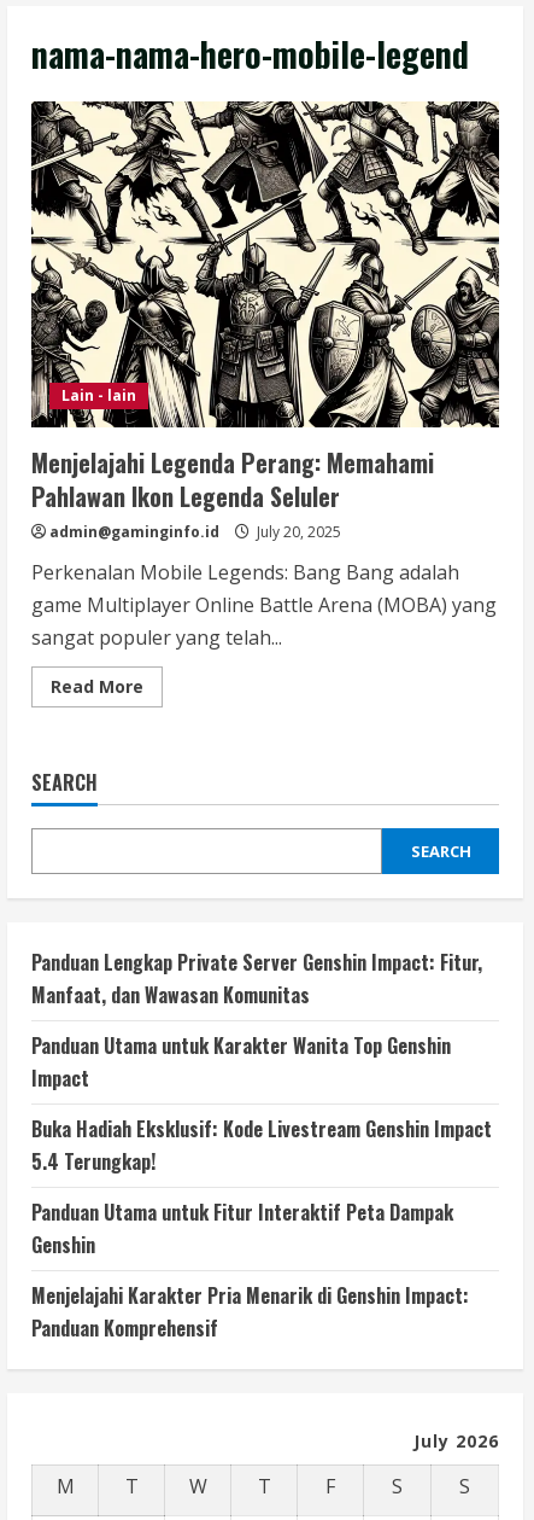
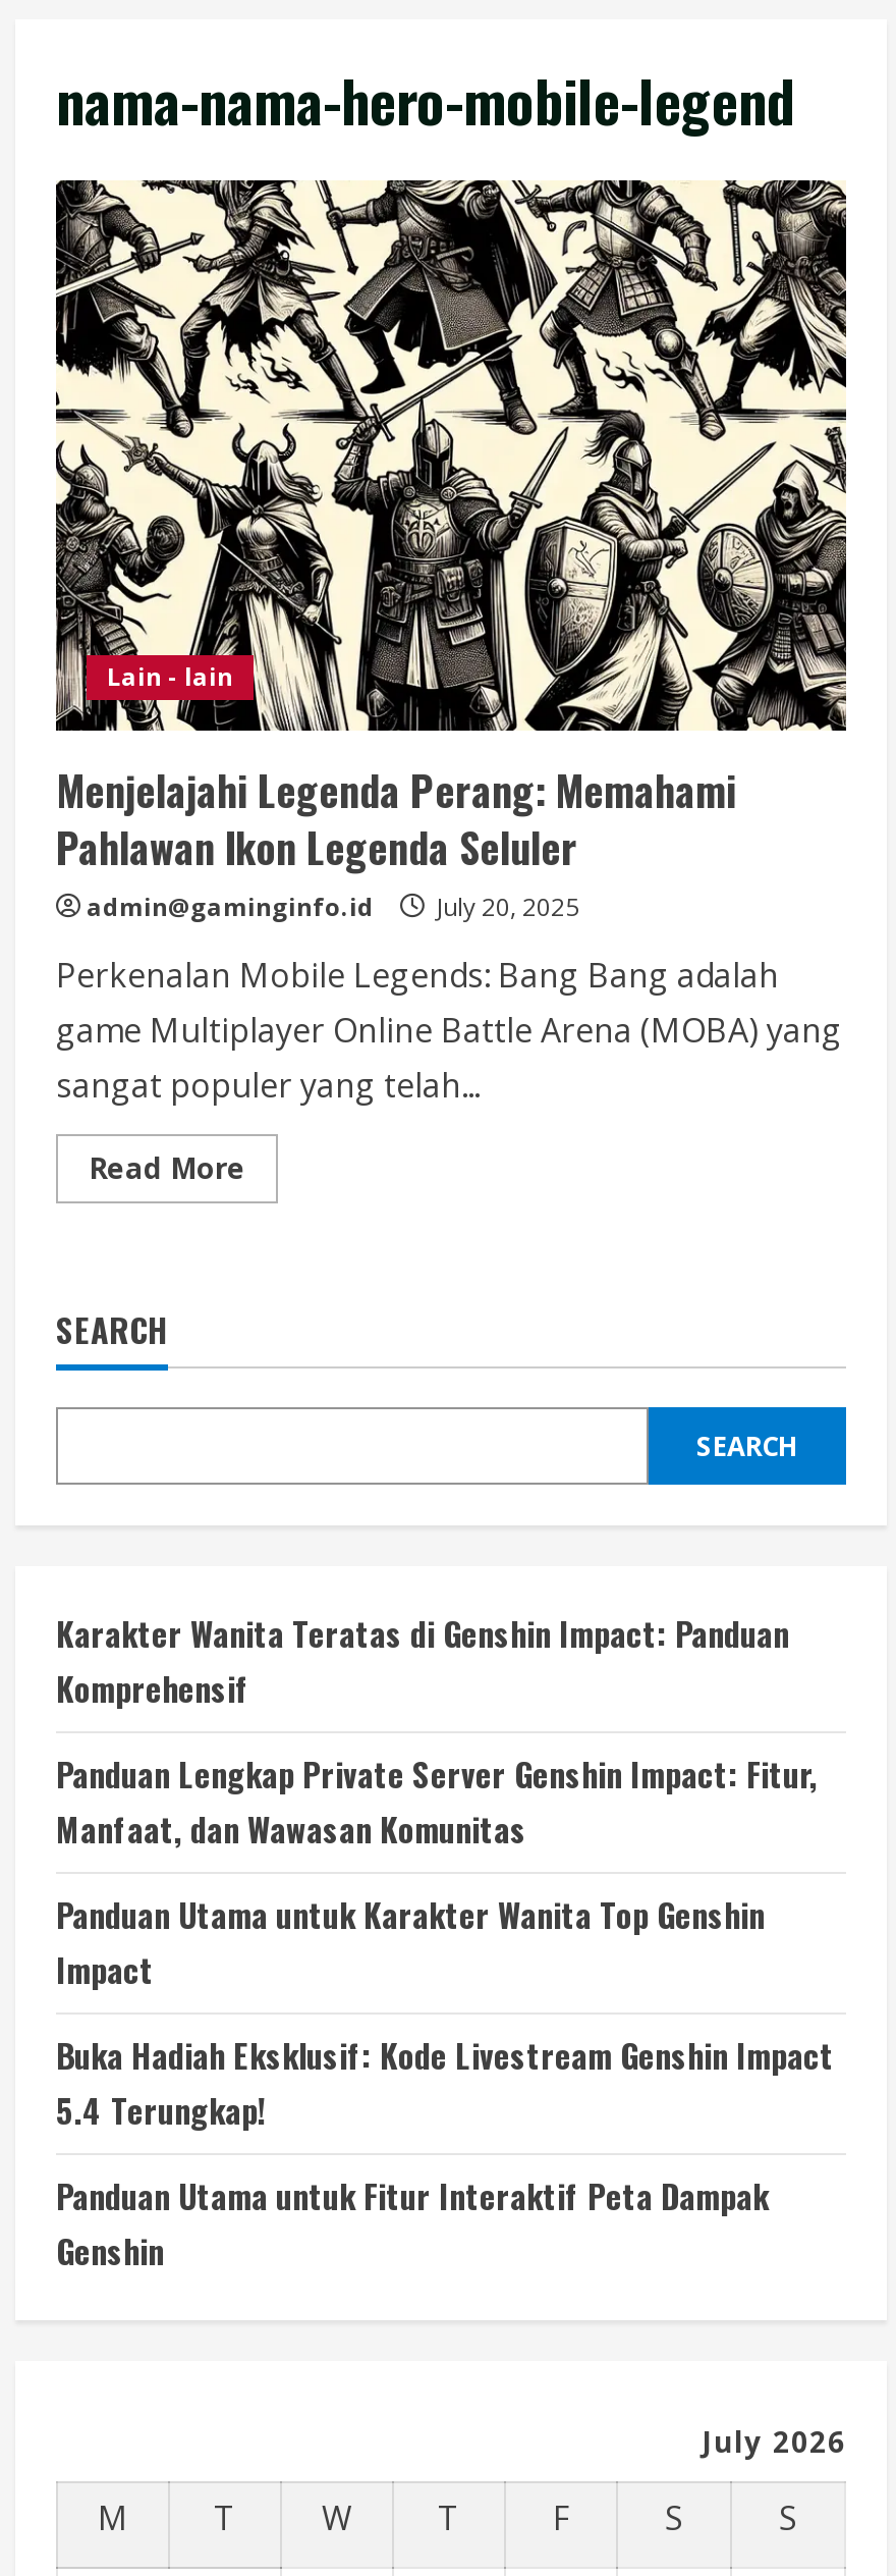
+ Karakter Wanita Teratas di Genshin Impact: Panduan
+ Komprehensif

moved down: Panduan Lengkap Private Server Genshin Impact: Fitur, | Manfaat, dan Wawasan Komunitas | Panduan Utama untuk Karakter Wanita Top Genshin | Impact | Buka Hadiah Eksklusif: Kode Livestream Genshin Impact | 5.4 Terungkap! | Panduan Utama untuk Fitur Interaktif Peta Dampak | Genshin

- Menjelajahi Karakter Pria Menarik di Genshin Impact:
- Panduan Komprehensif
